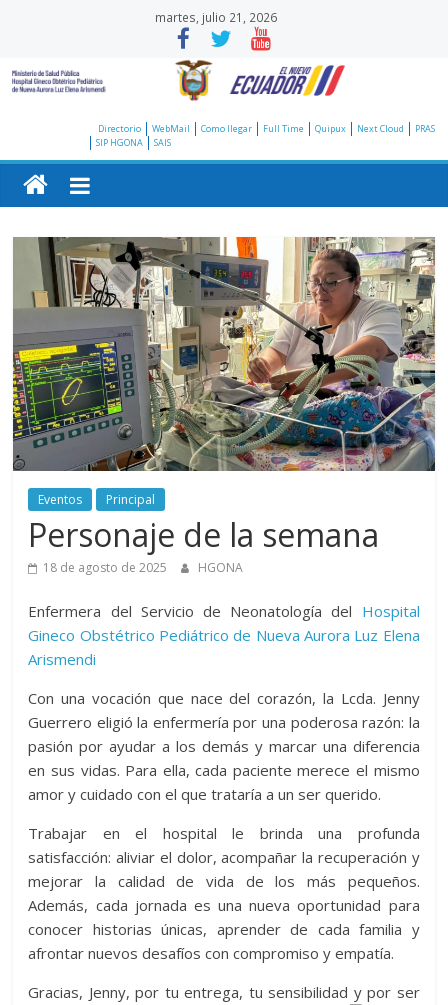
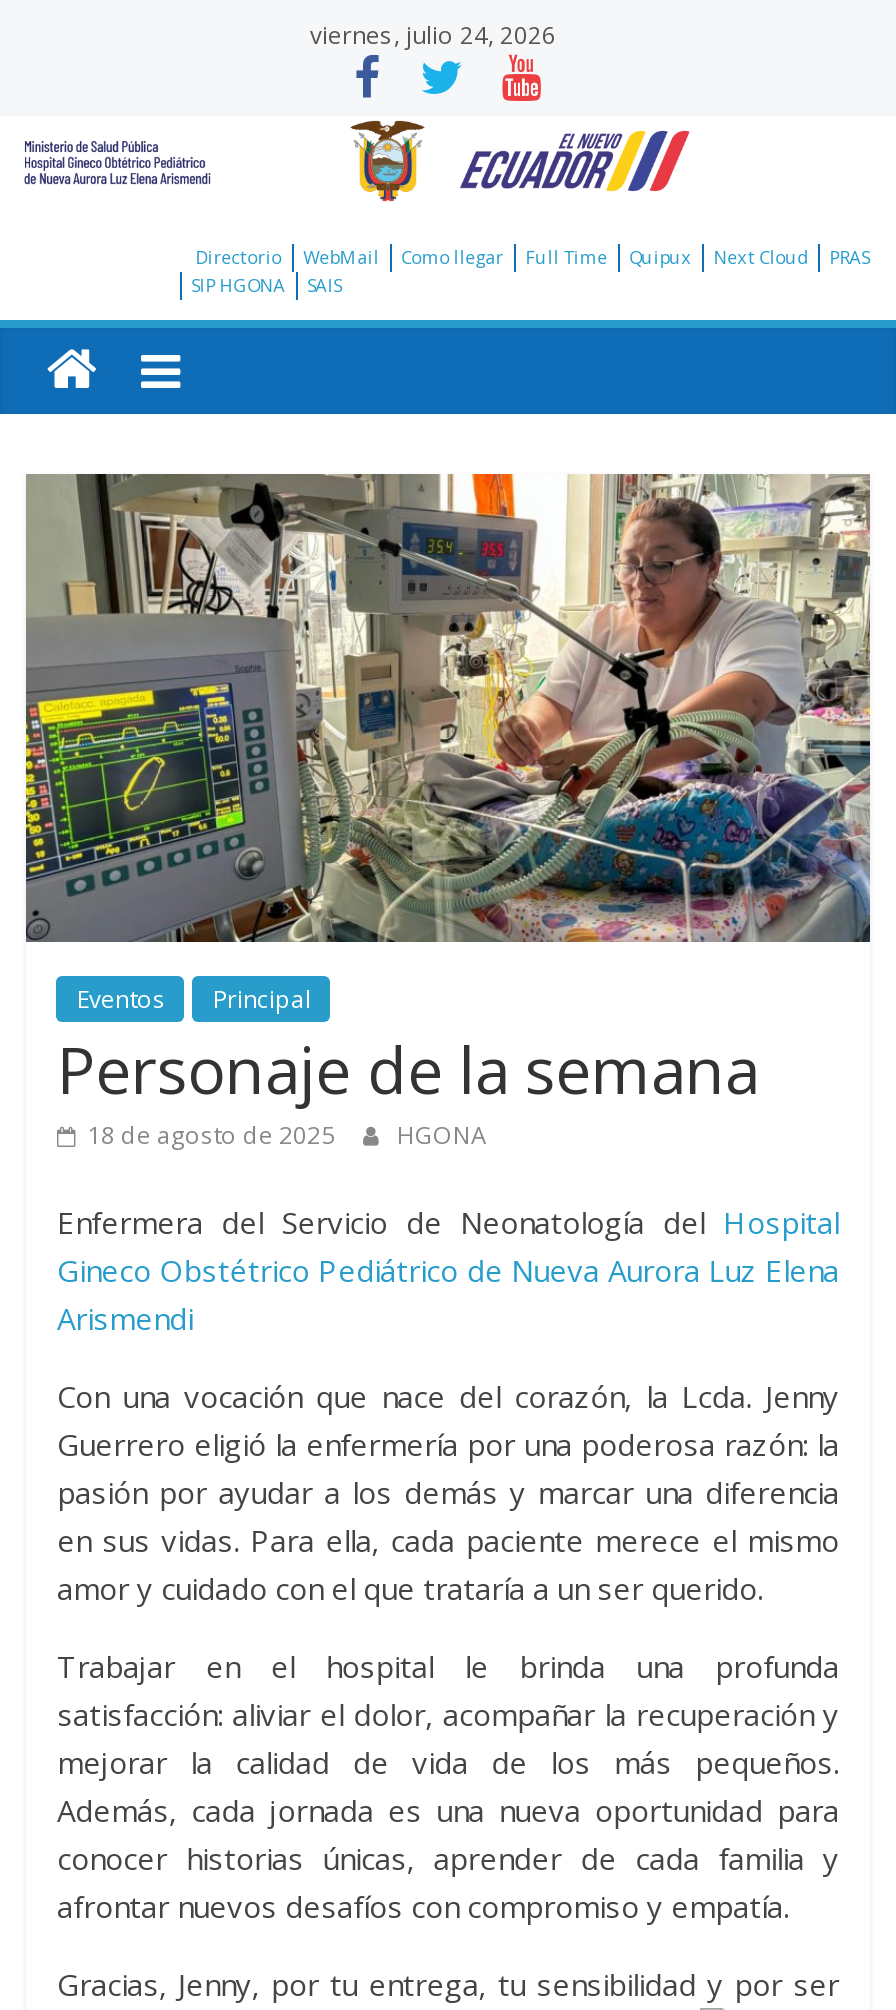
- martes, julio 21, 2026
+ viernes, julio 24, 2026
